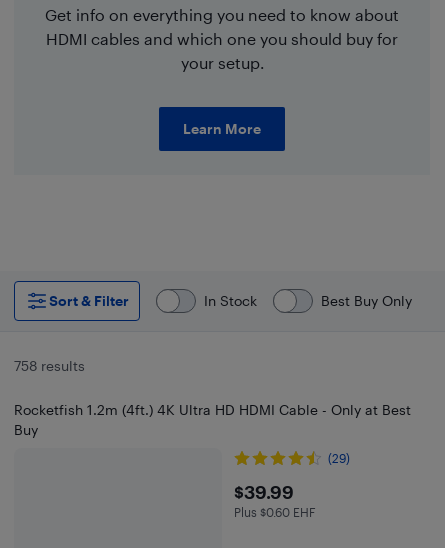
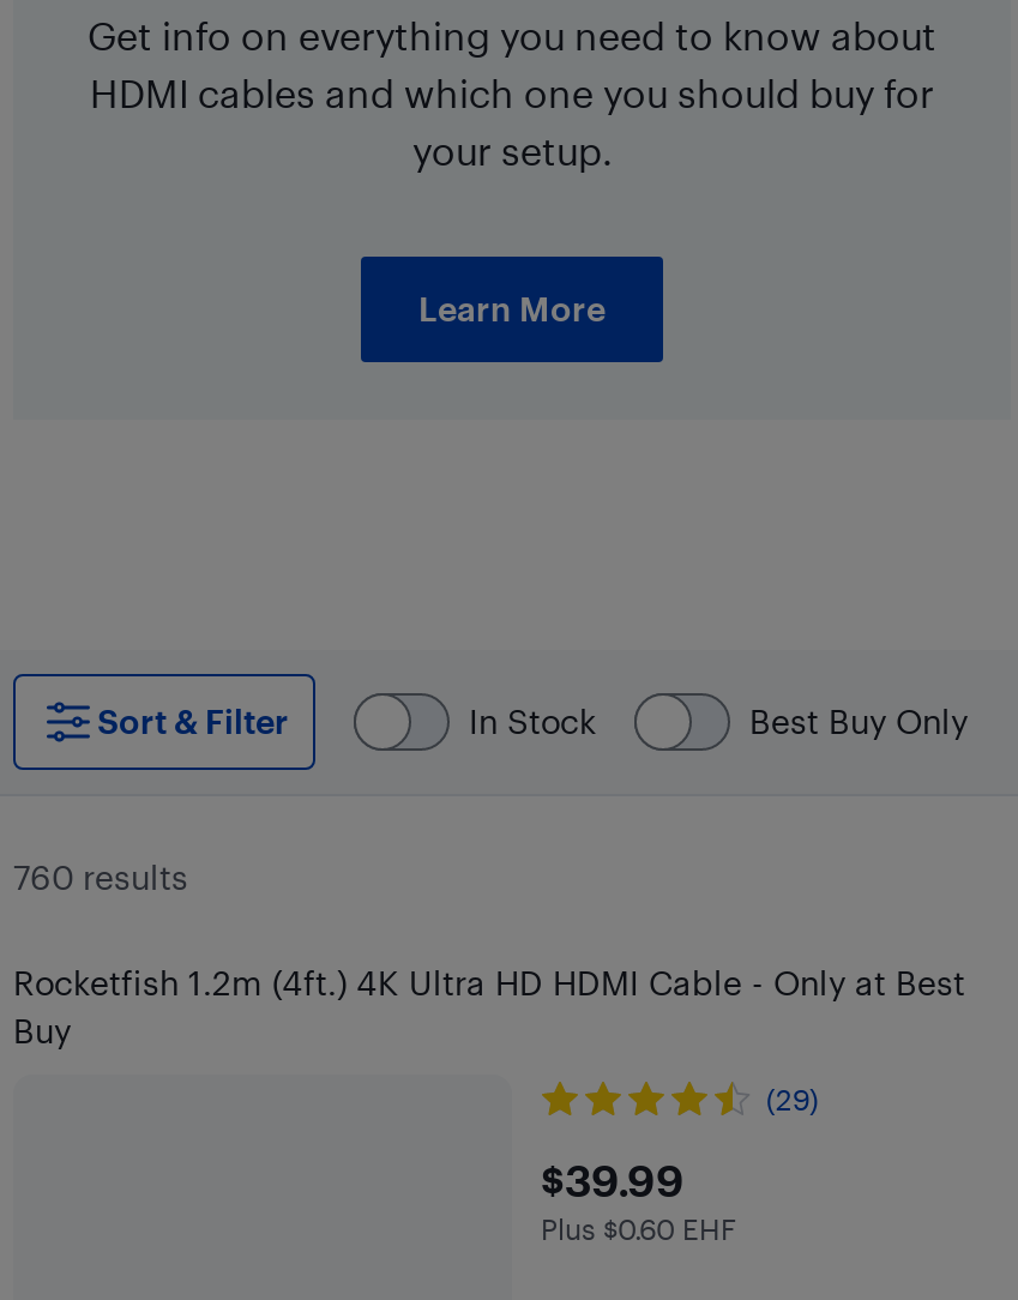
- 758 results
+ 760 results
